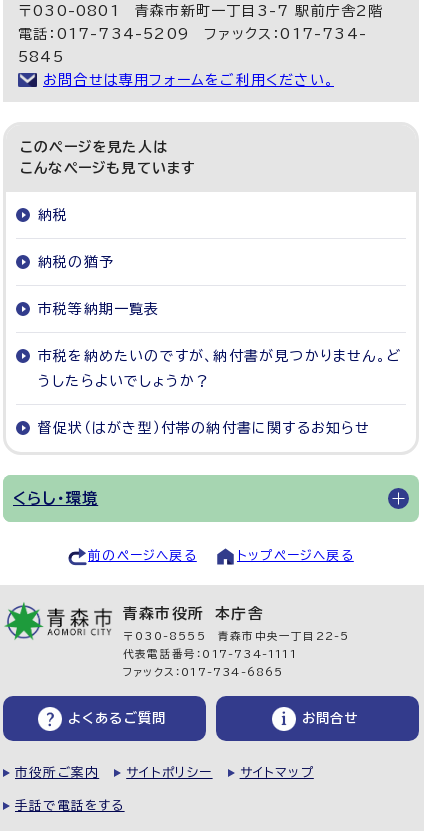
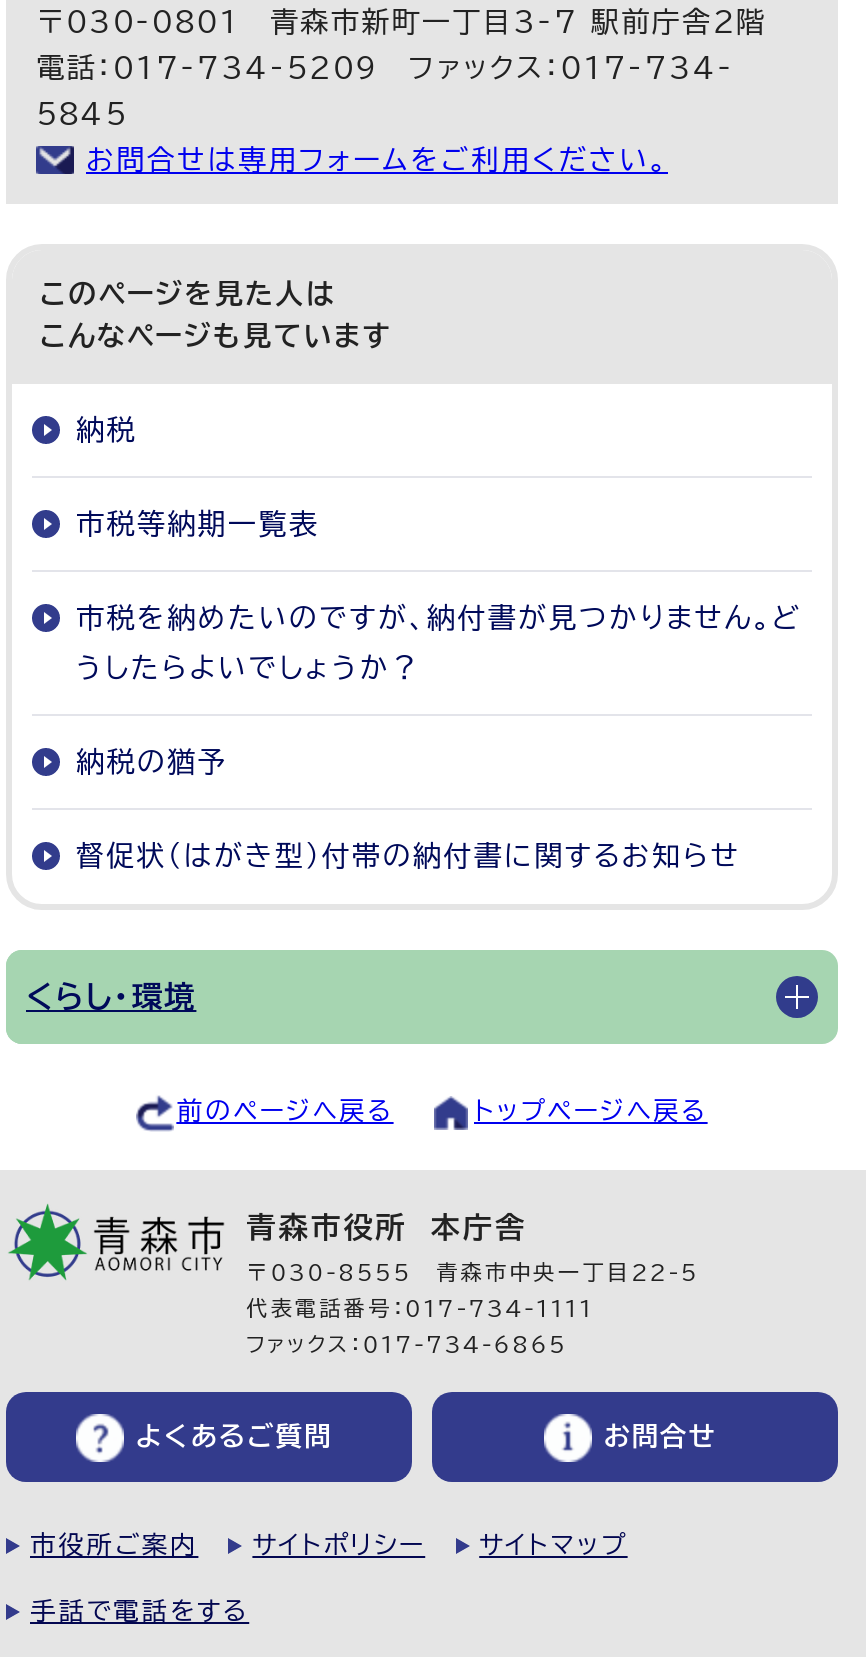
moved down: 納税の猶予

moved up: 市税等納期一覧表 | 市税を納めたいのですが、納付書が見つかりません。ど | うしたらよいでしょうか？
